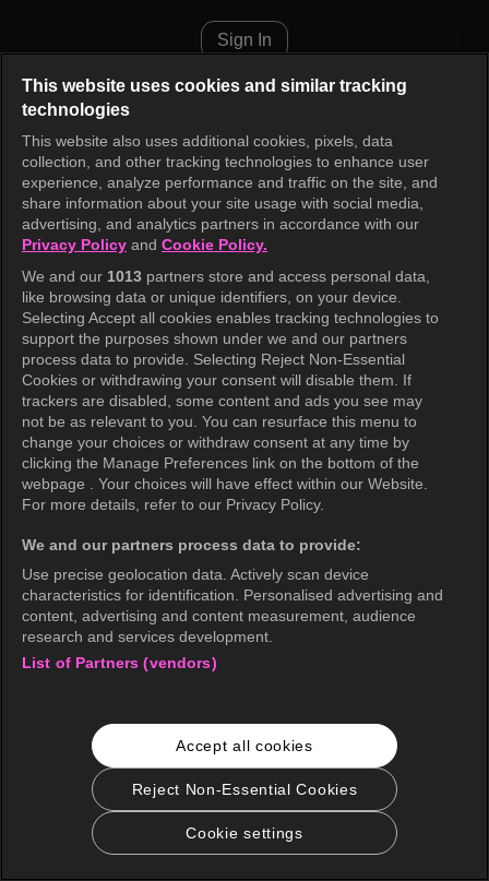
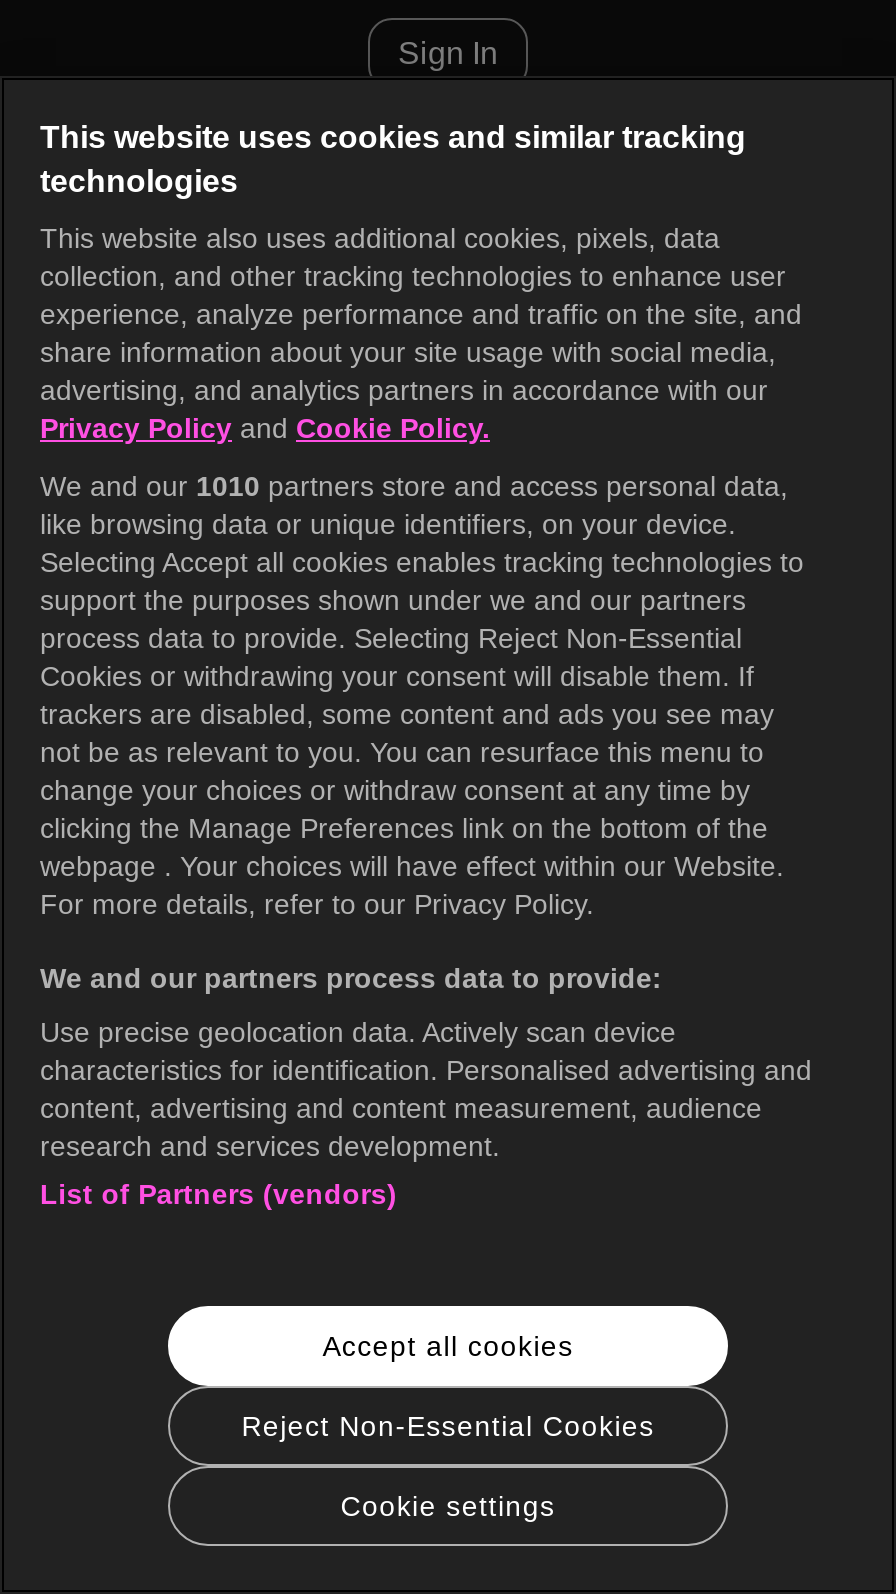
- We and our 1013 partners store and access personal data,
+ We and our 1010 partners store and access personal data,
